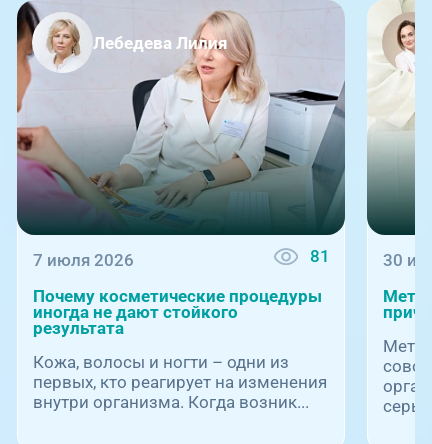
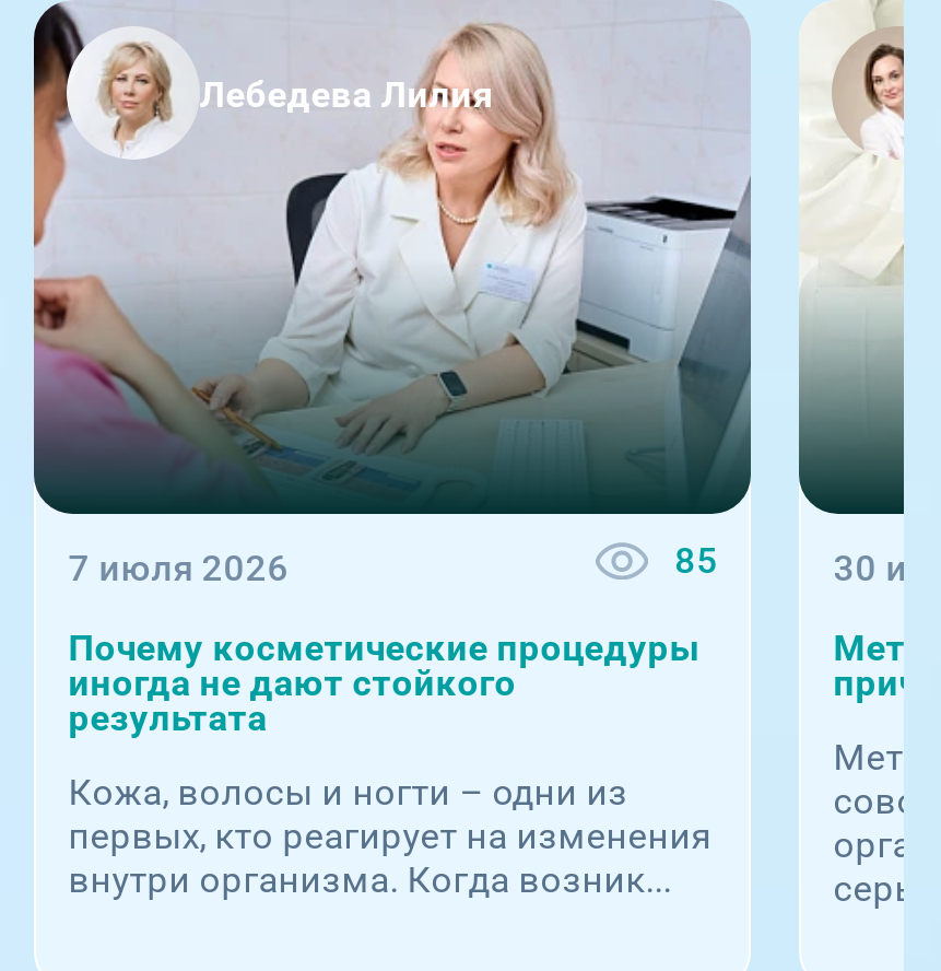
- 81
+ 85
